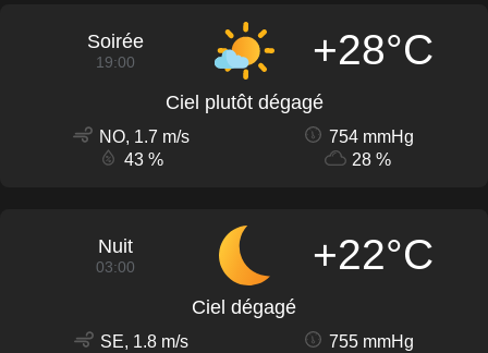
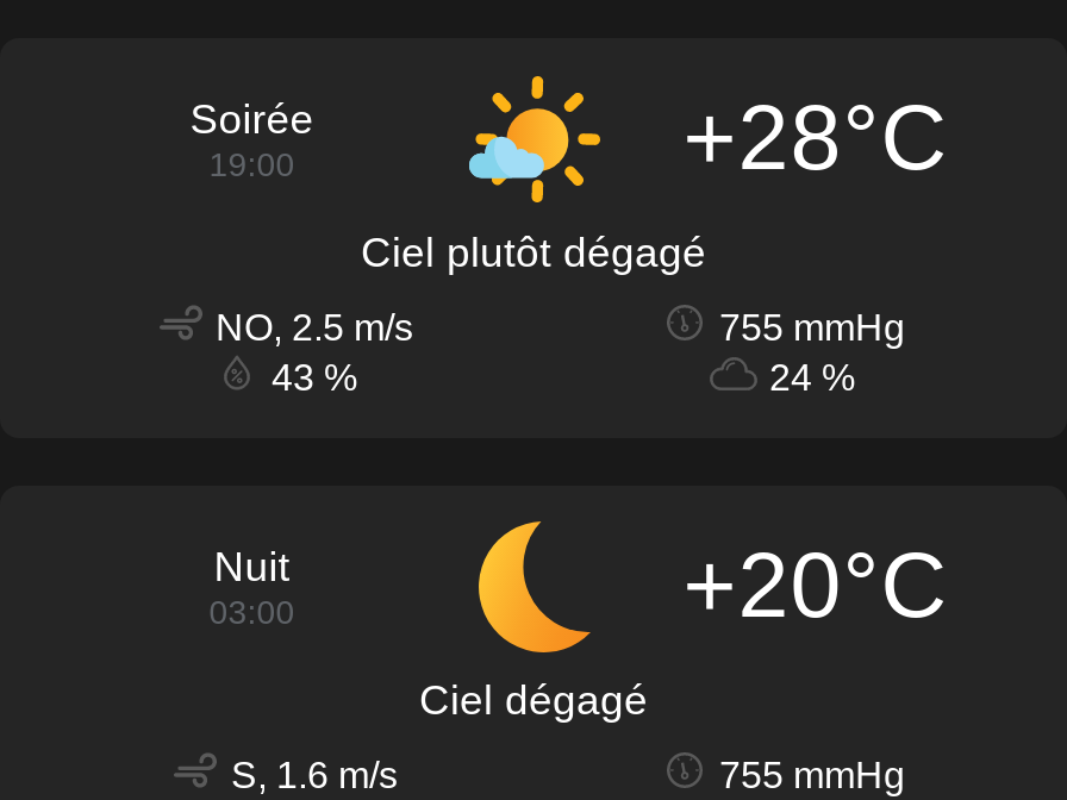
- NO, 1.7 m/s
+ NO, 2.5 m/s

- 754 mmHg
+ 755 mmHg

- 28 %
+ 24 %

- +22°C
+ +20°C

- SE, 1.8 m/s
+ S, 1.6 m/s
